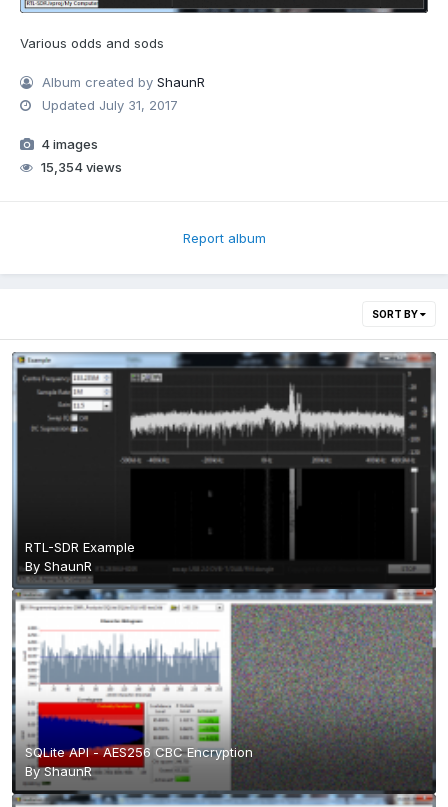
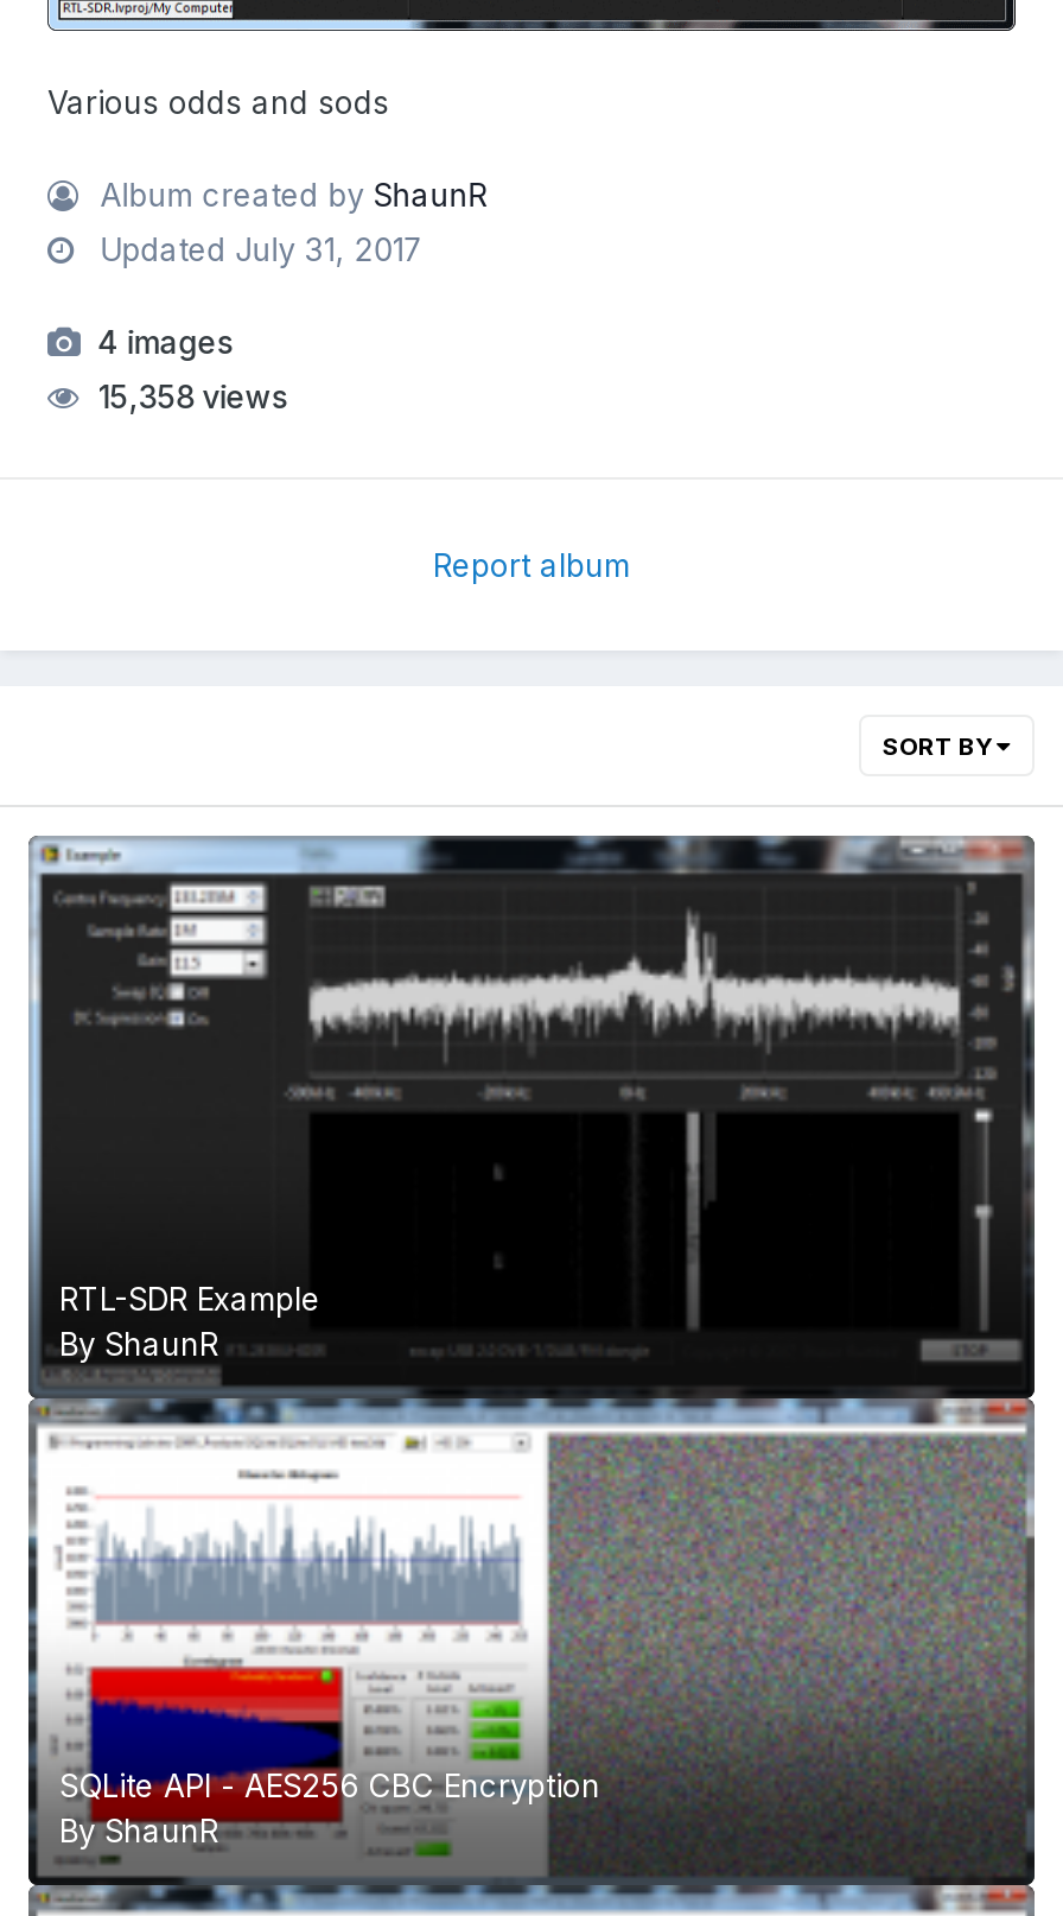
- 15,354 views
+ 15,358 views
